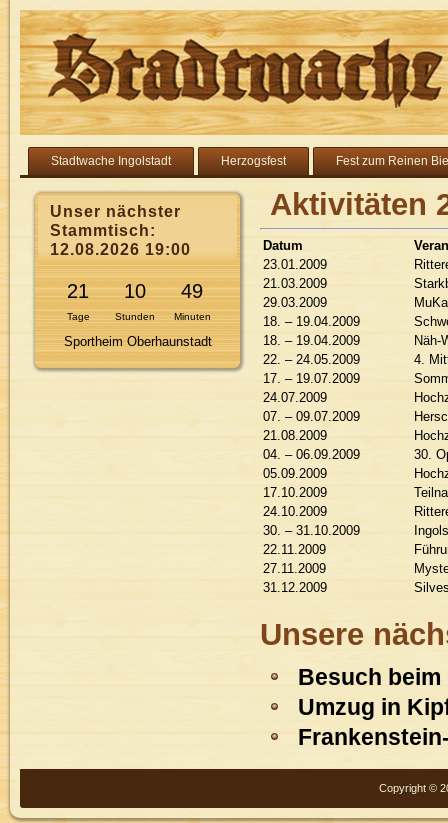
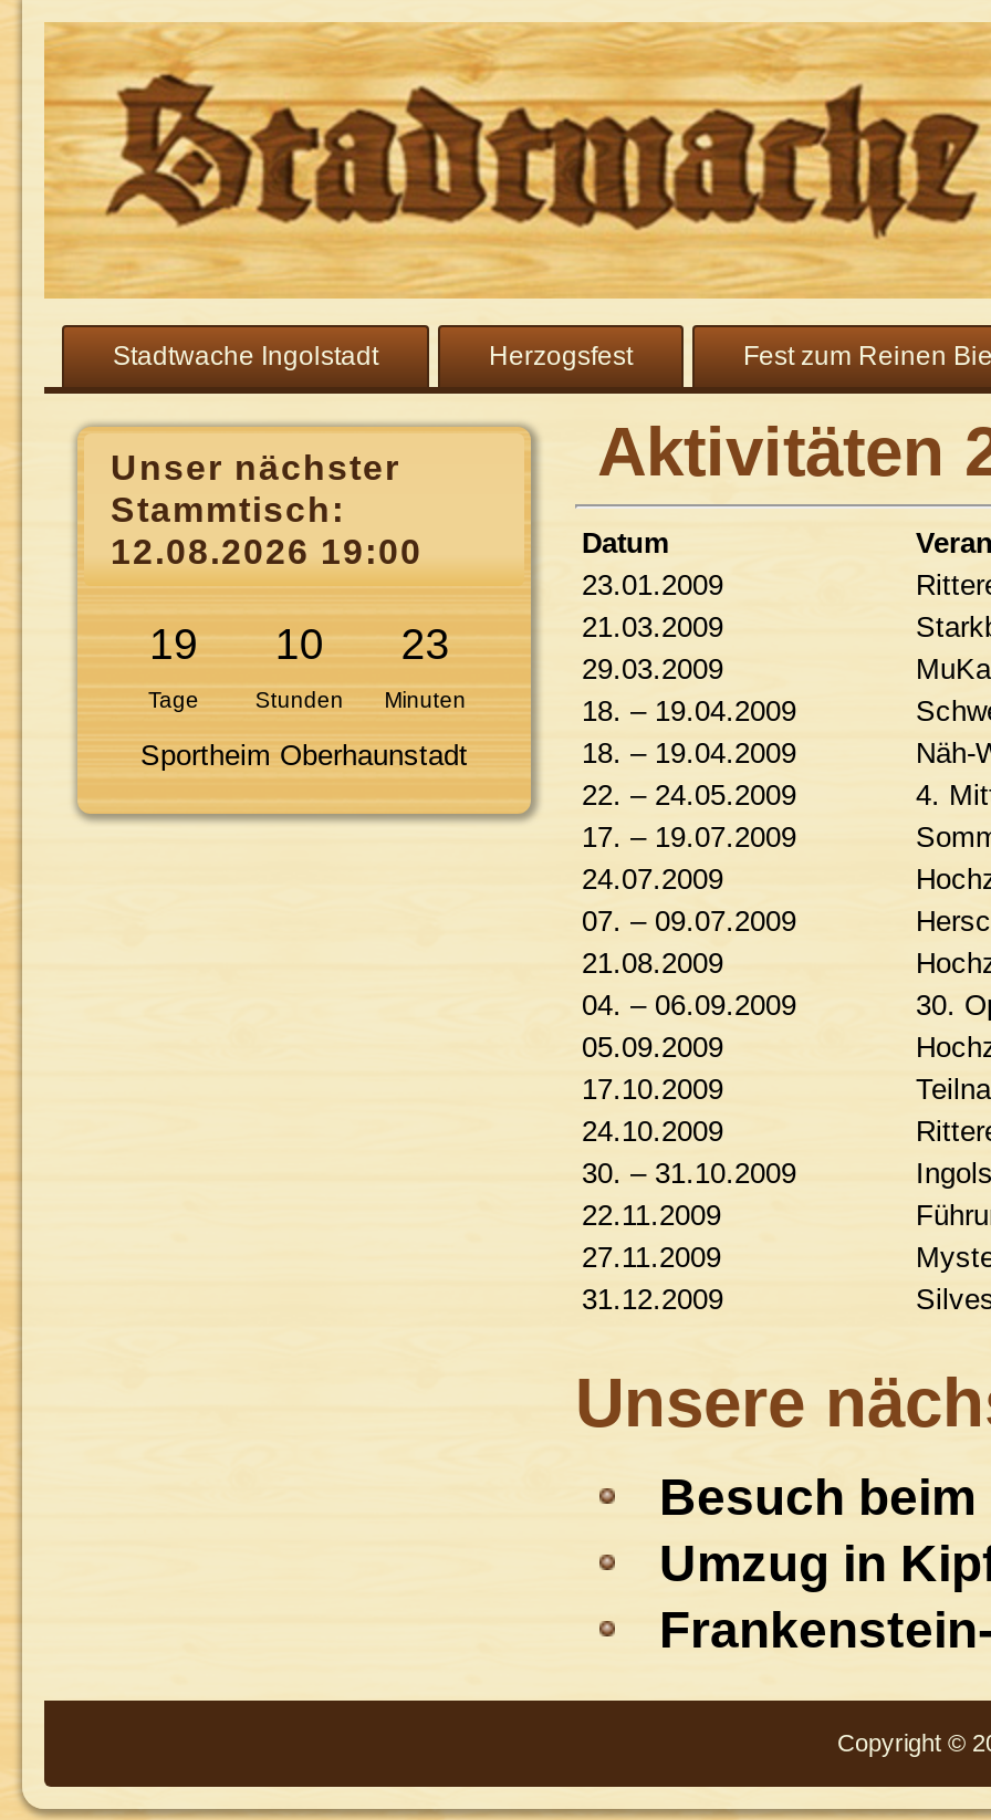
- 21
+ 19

- 49
+ 23
